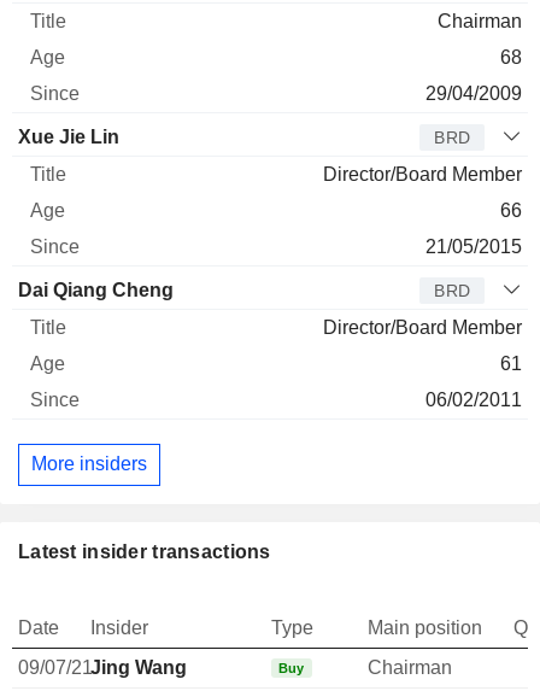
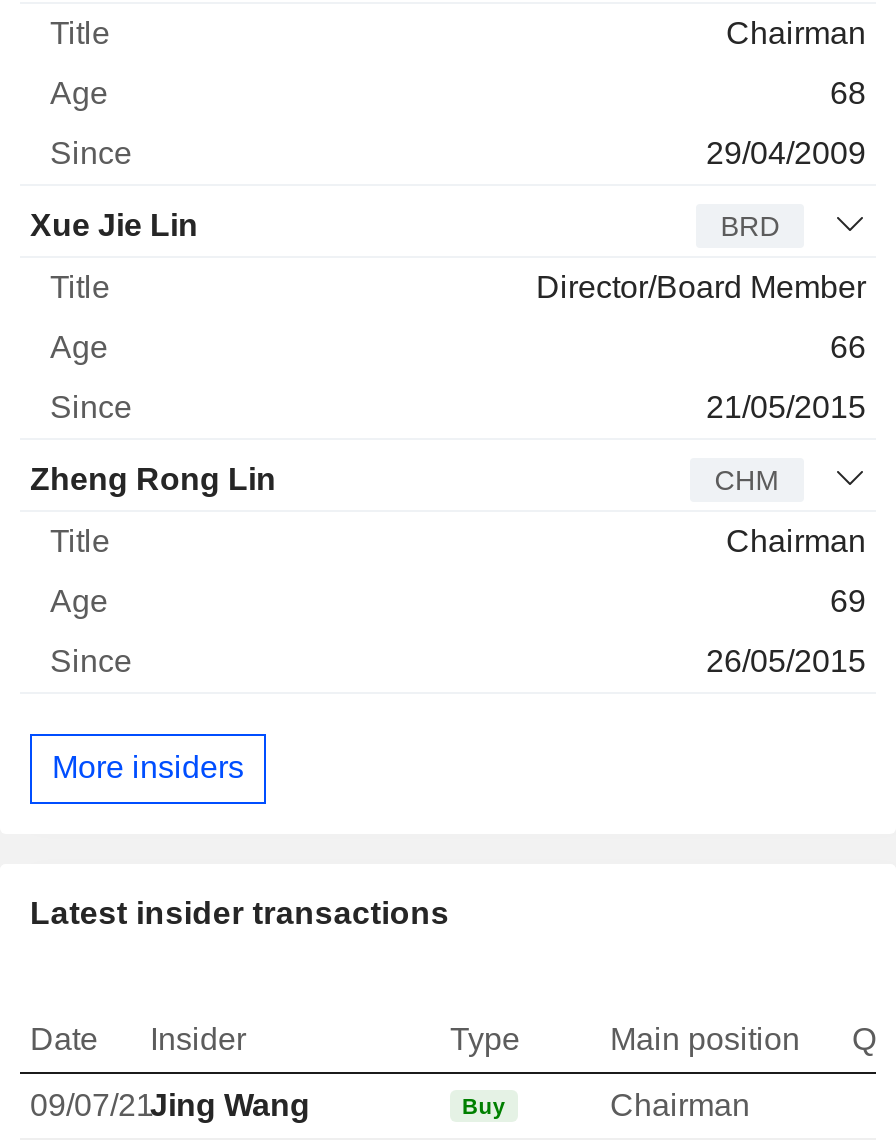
- Dai Qiang Cheng
- BRD
+ Zheng Rong Lin
+ CHM

- Director/Board Member
+ Chairman

- 61
+ 69

- 06/02/2011
+ 26/05/2015
